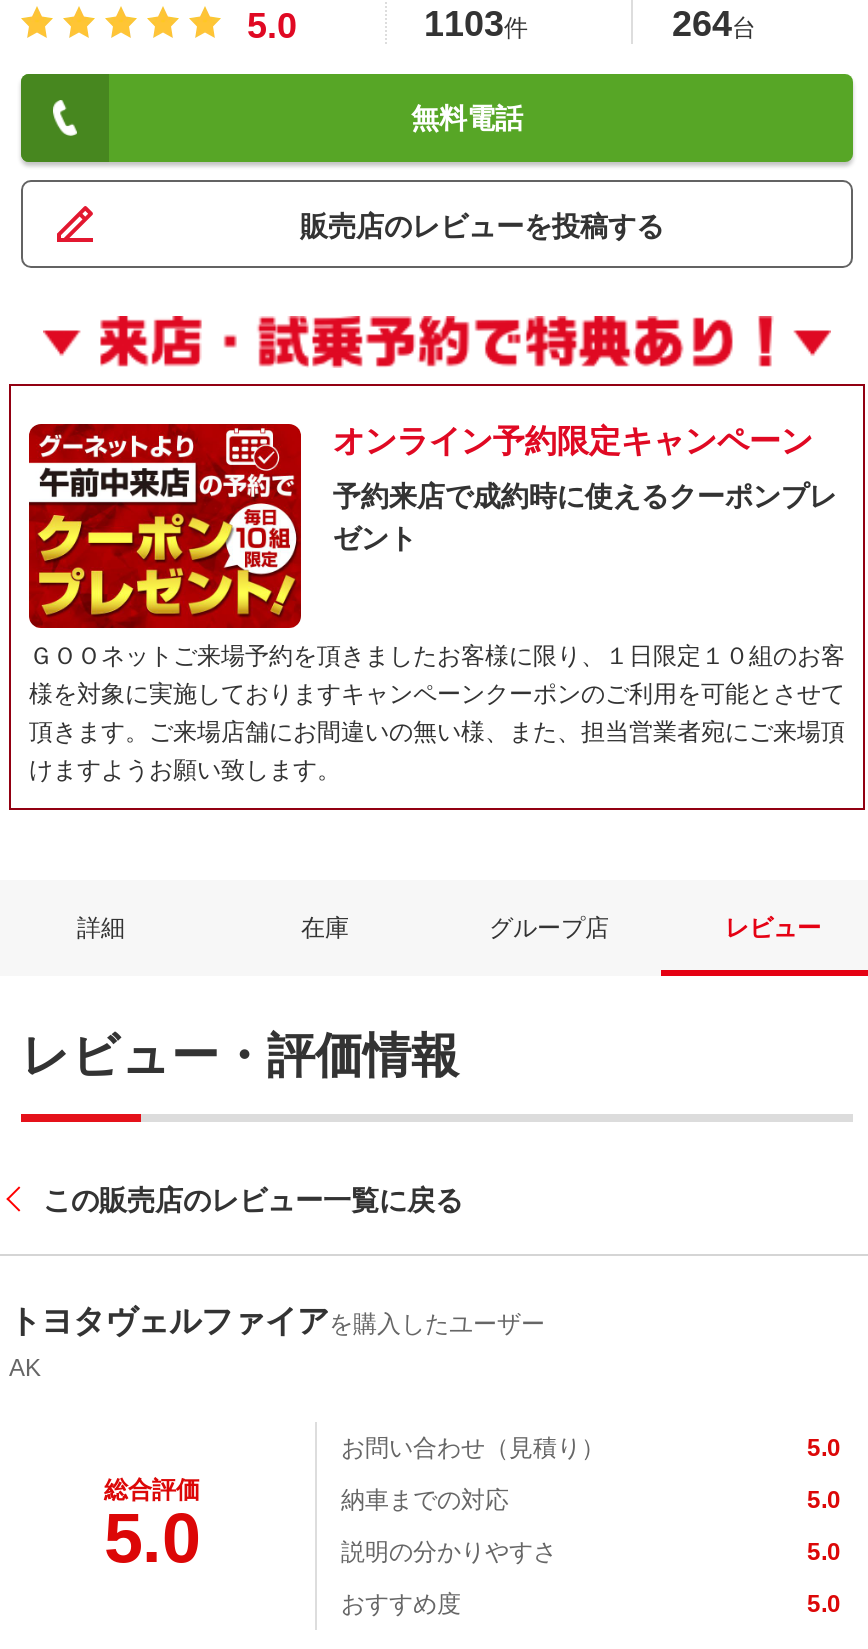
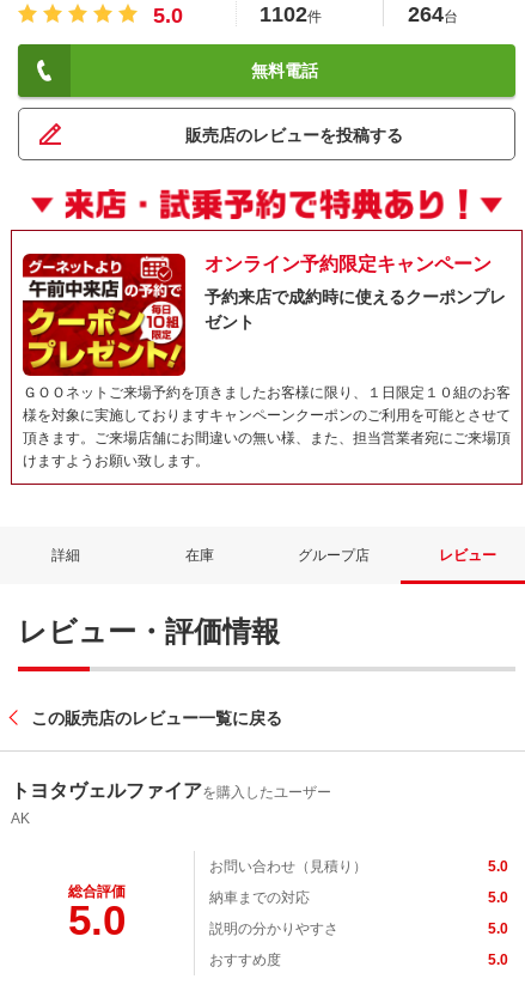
- 1103件
+ 1102件
